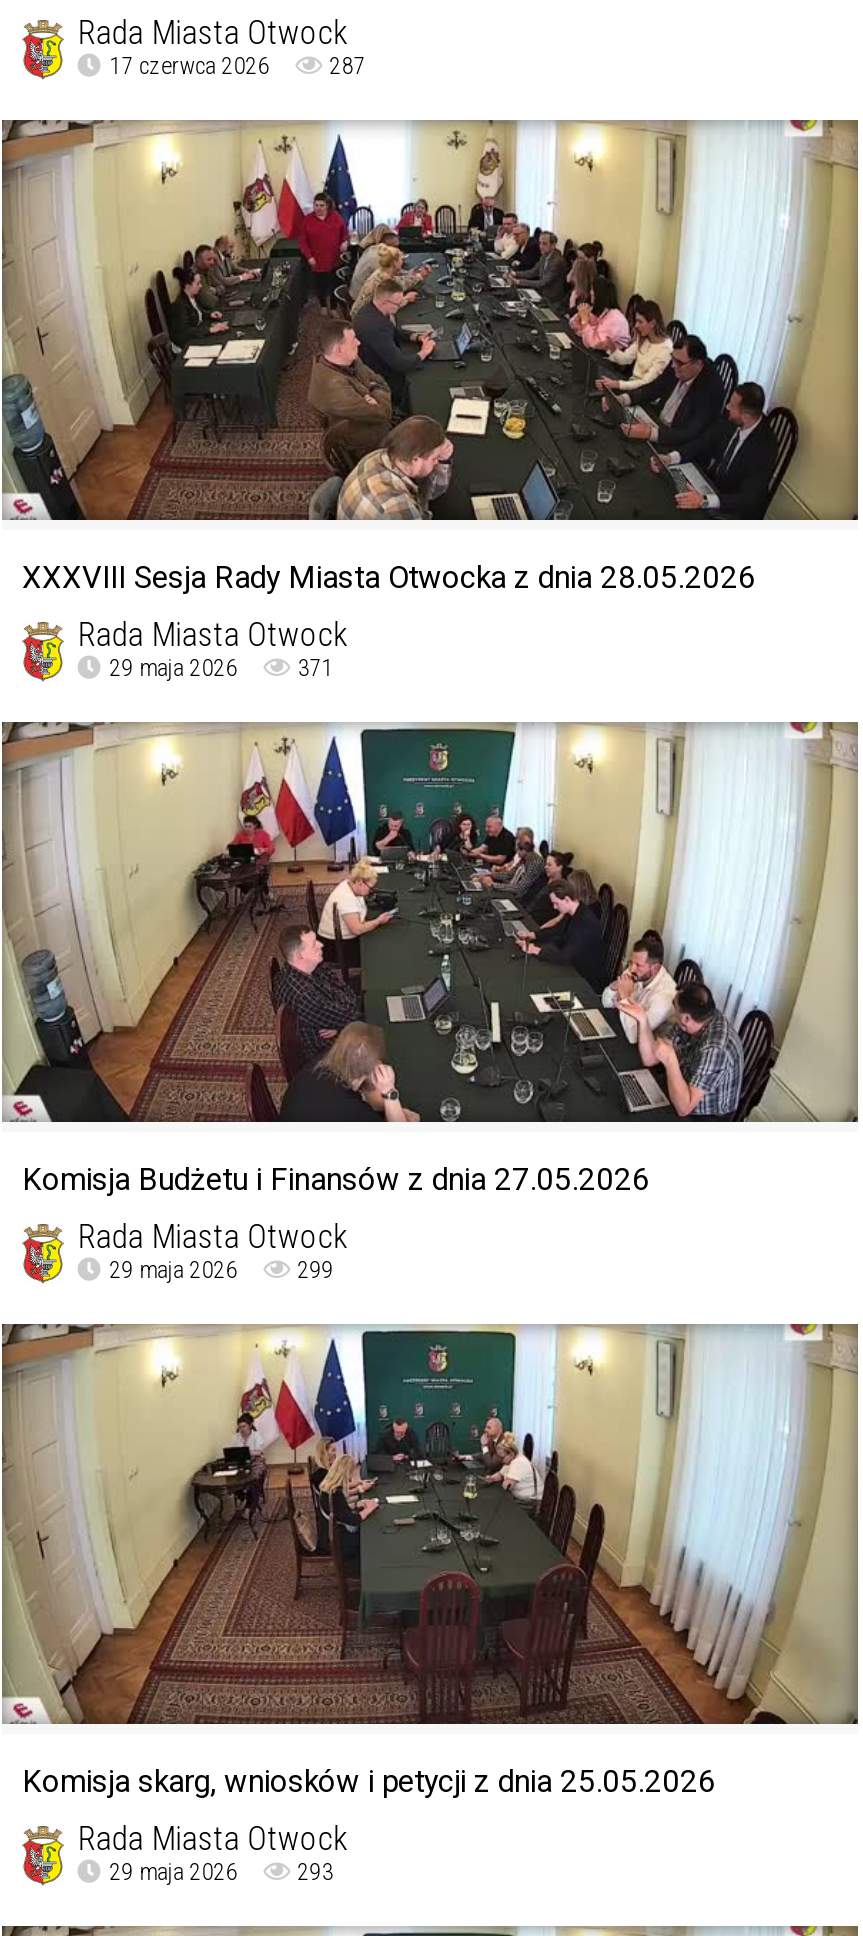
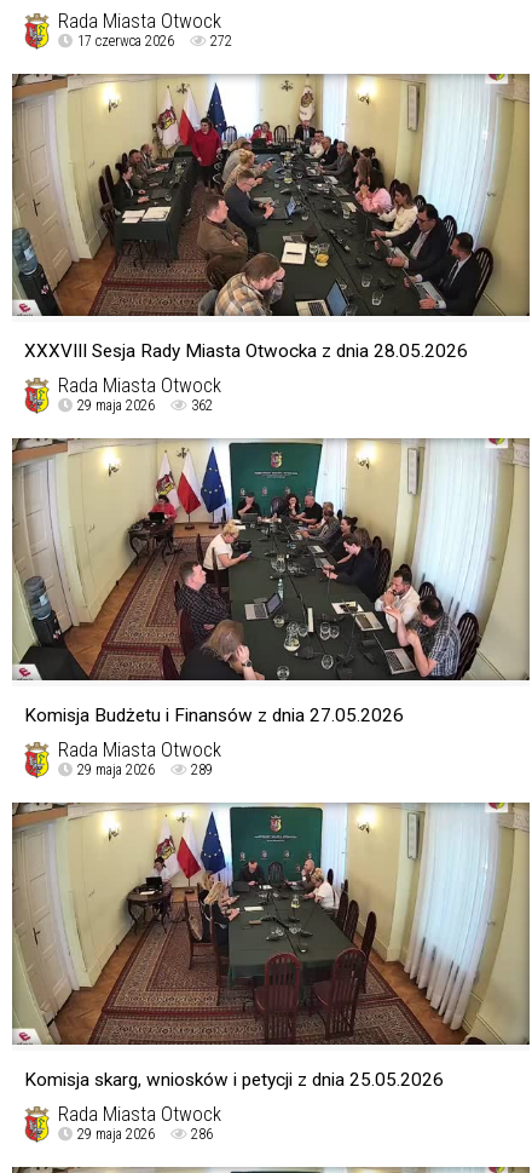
- 17 czerwca 2026 287
+ 17 czerwca 2026 272

- 29 maja 2026 371
+ 29 maja 2026 362

- 29 maja 2026 299
+ 29 maja 2026 289

- 29 maja 2026 293
+ 29 maja 2026 286
